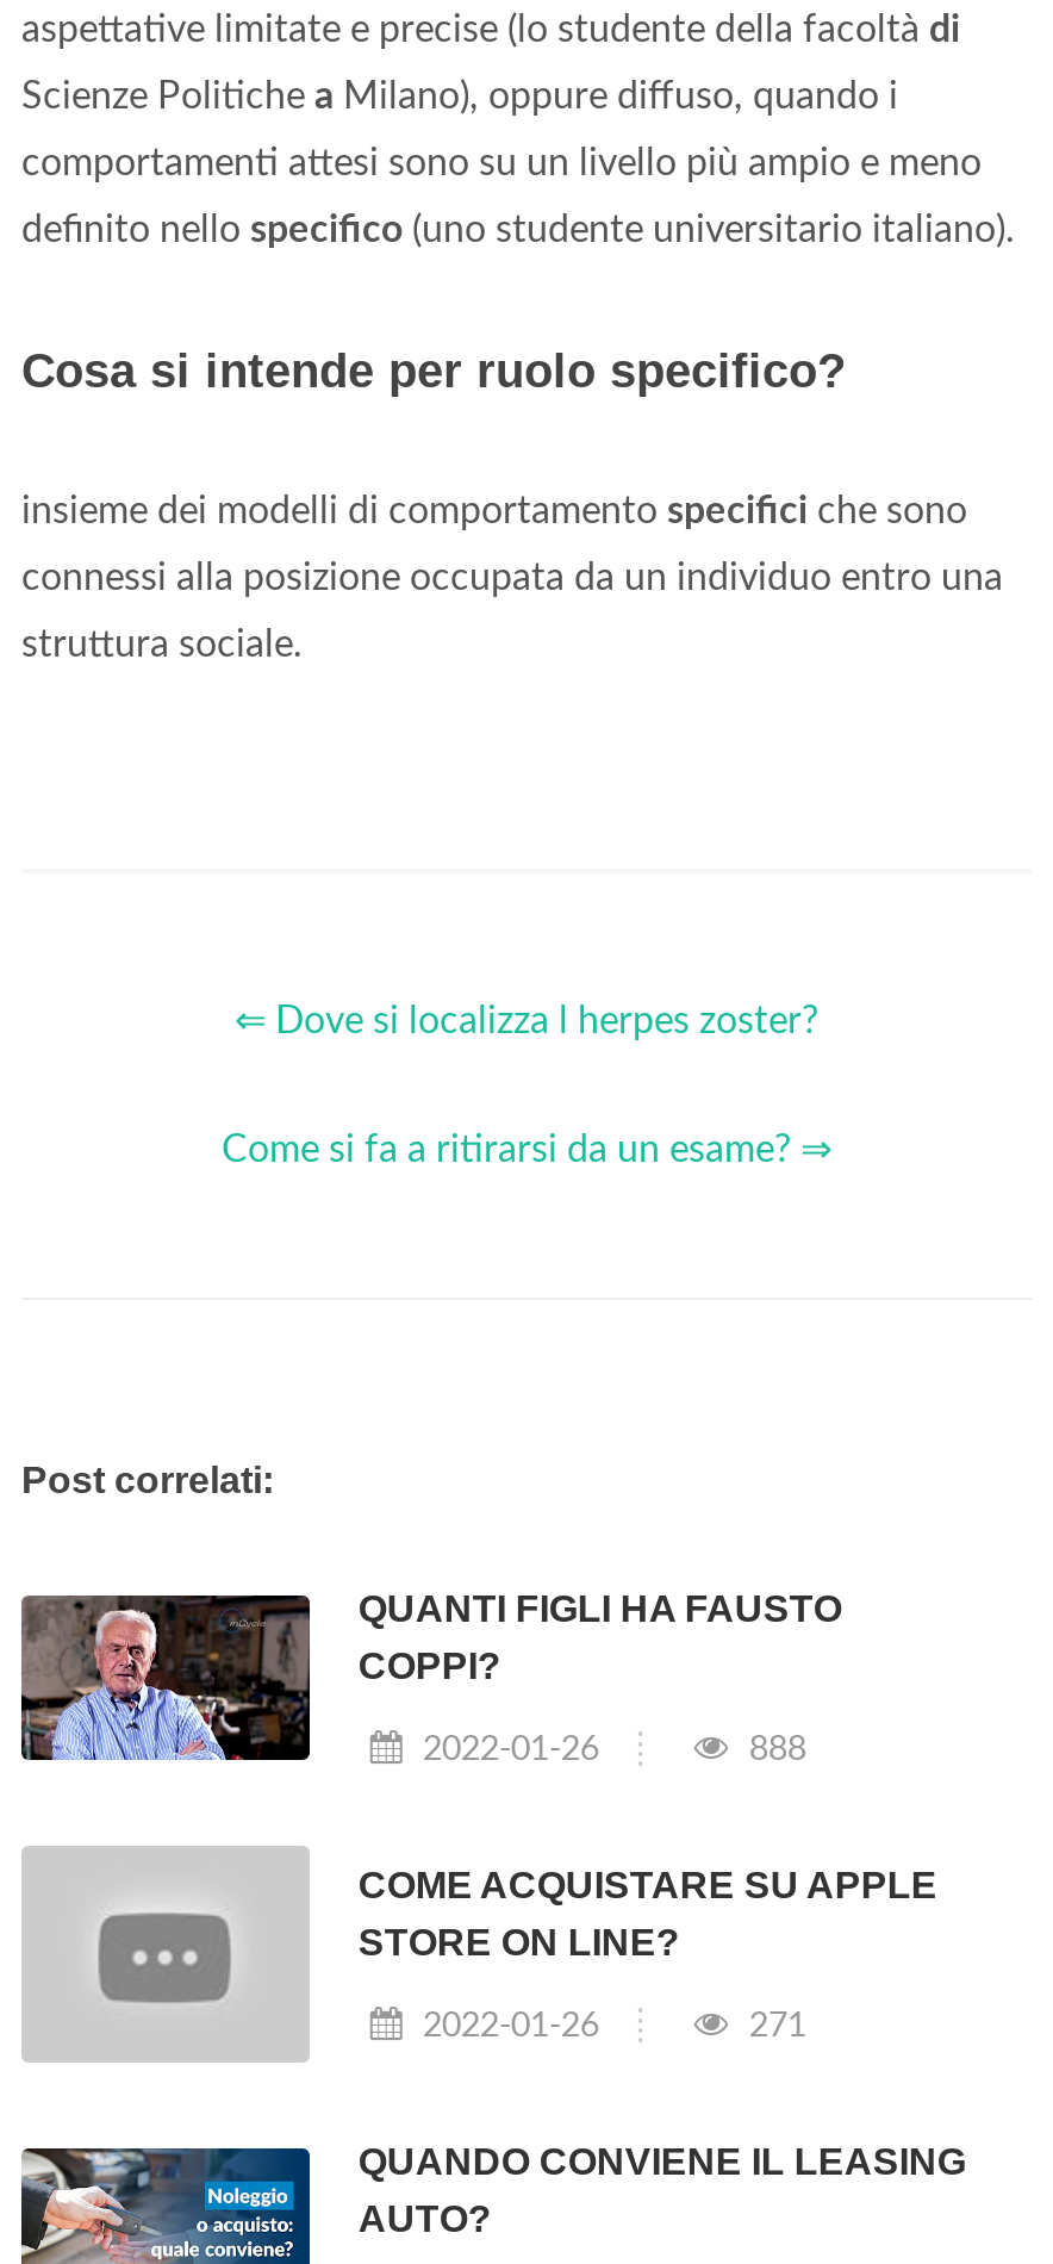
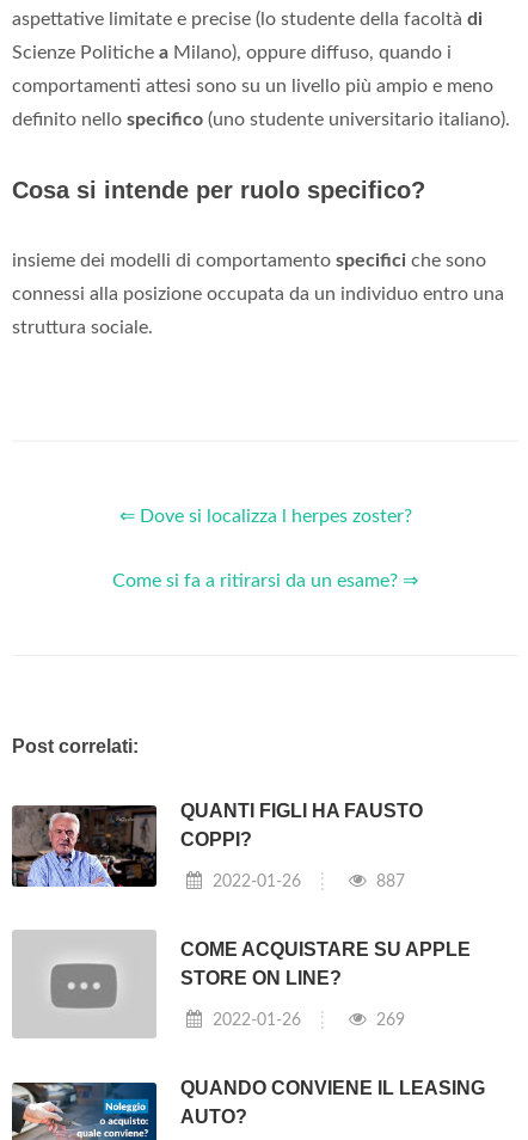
- 888
+ 887

- 271
+ 269
